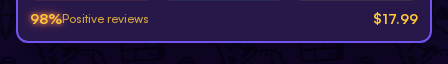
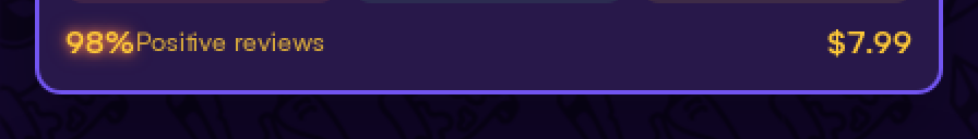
- $17.99
+ $7.99
